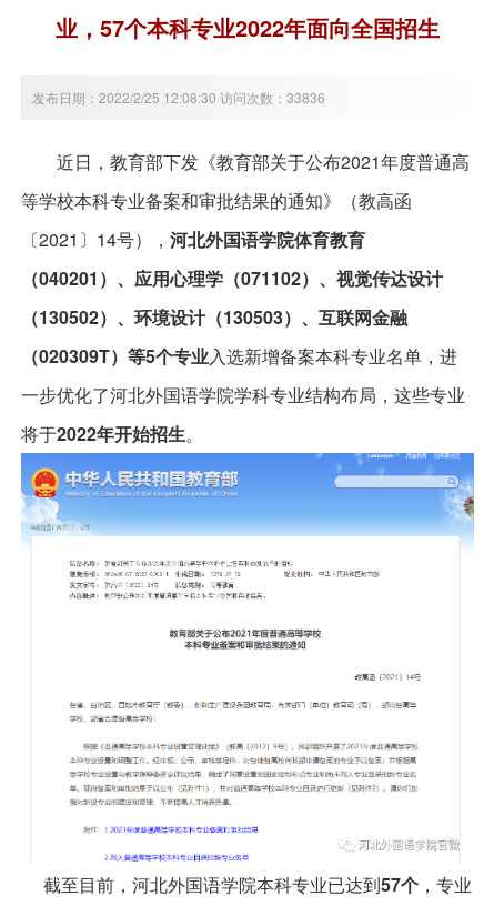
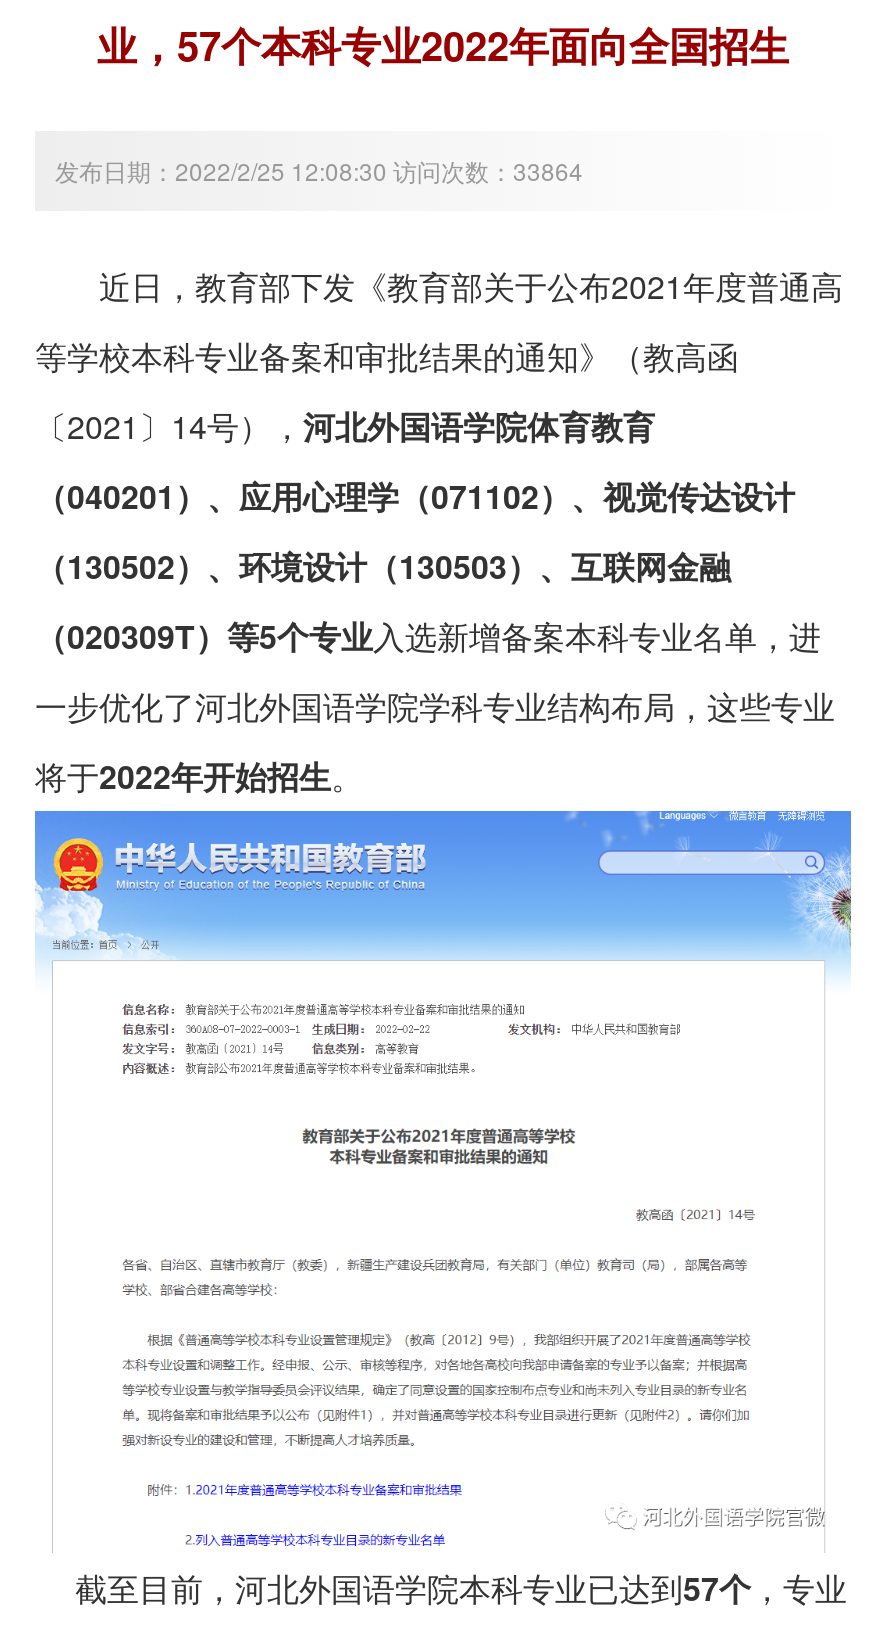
- 发布日期：2022/2/25 12:08:30 访问次数：33836
+ 发布日期：2022/2/25 12:08:30 访问次数：33864
